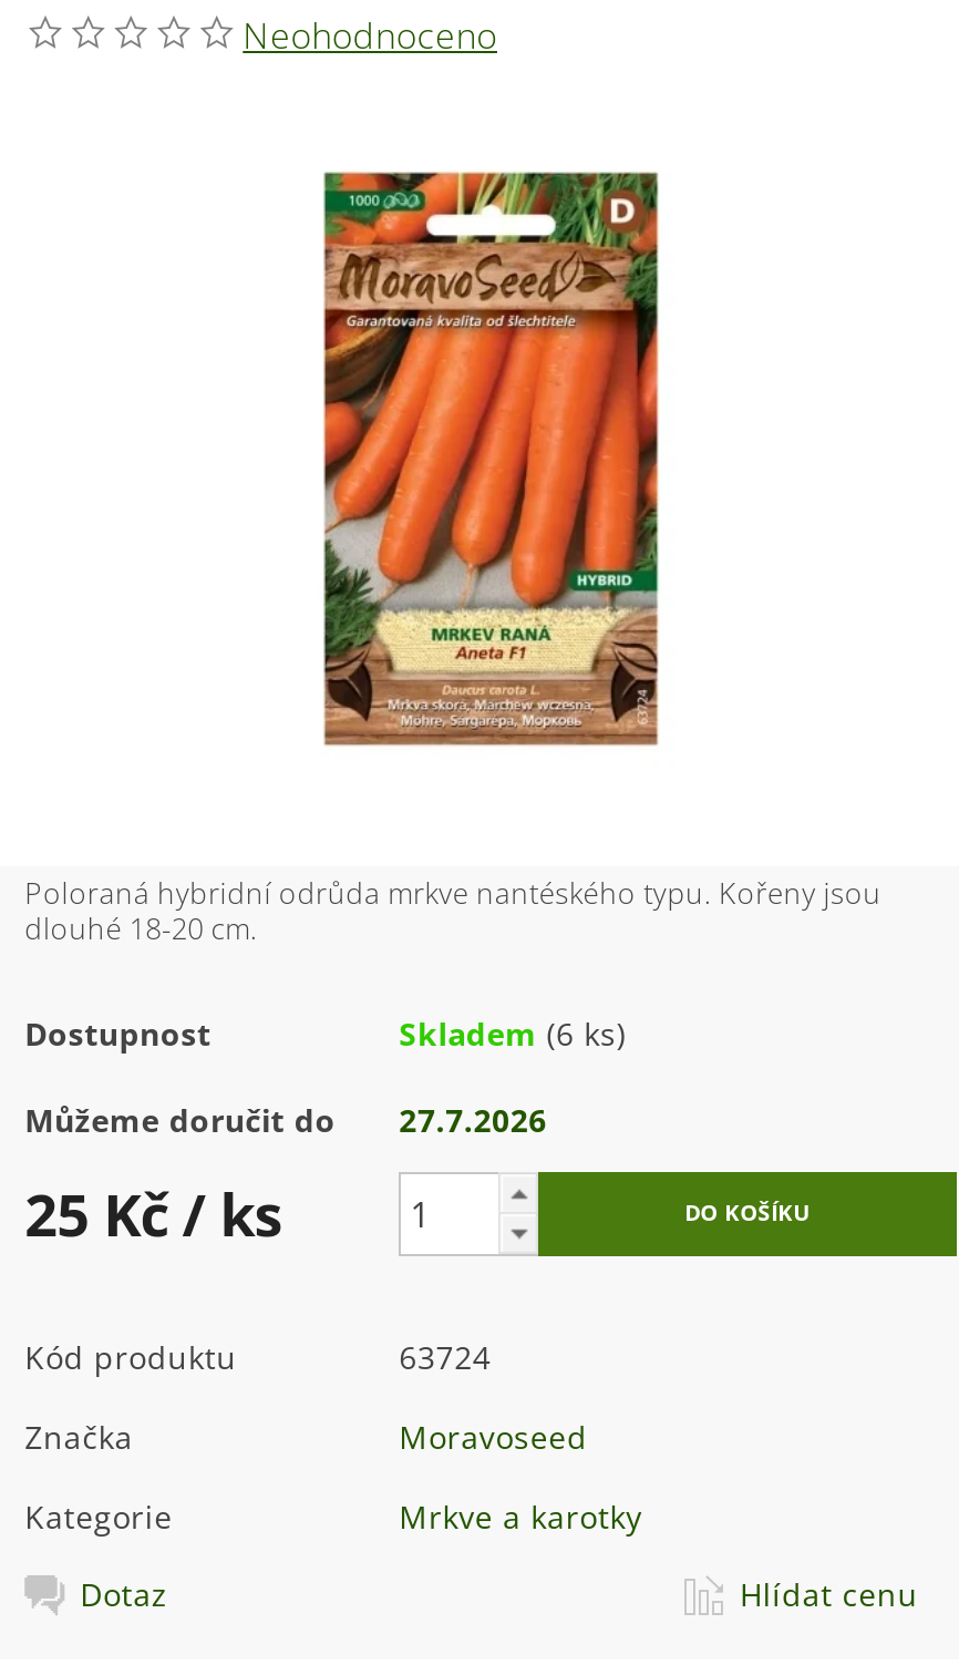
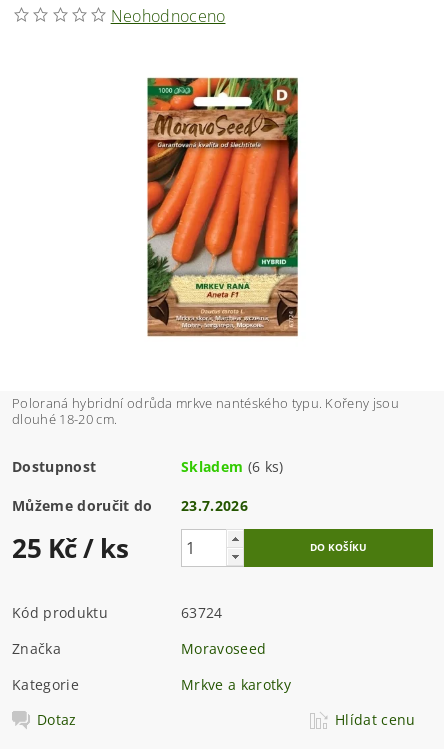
- Můžeme doručit do 27.7.2026
+ Můžeme doručit do 23.7.2026
